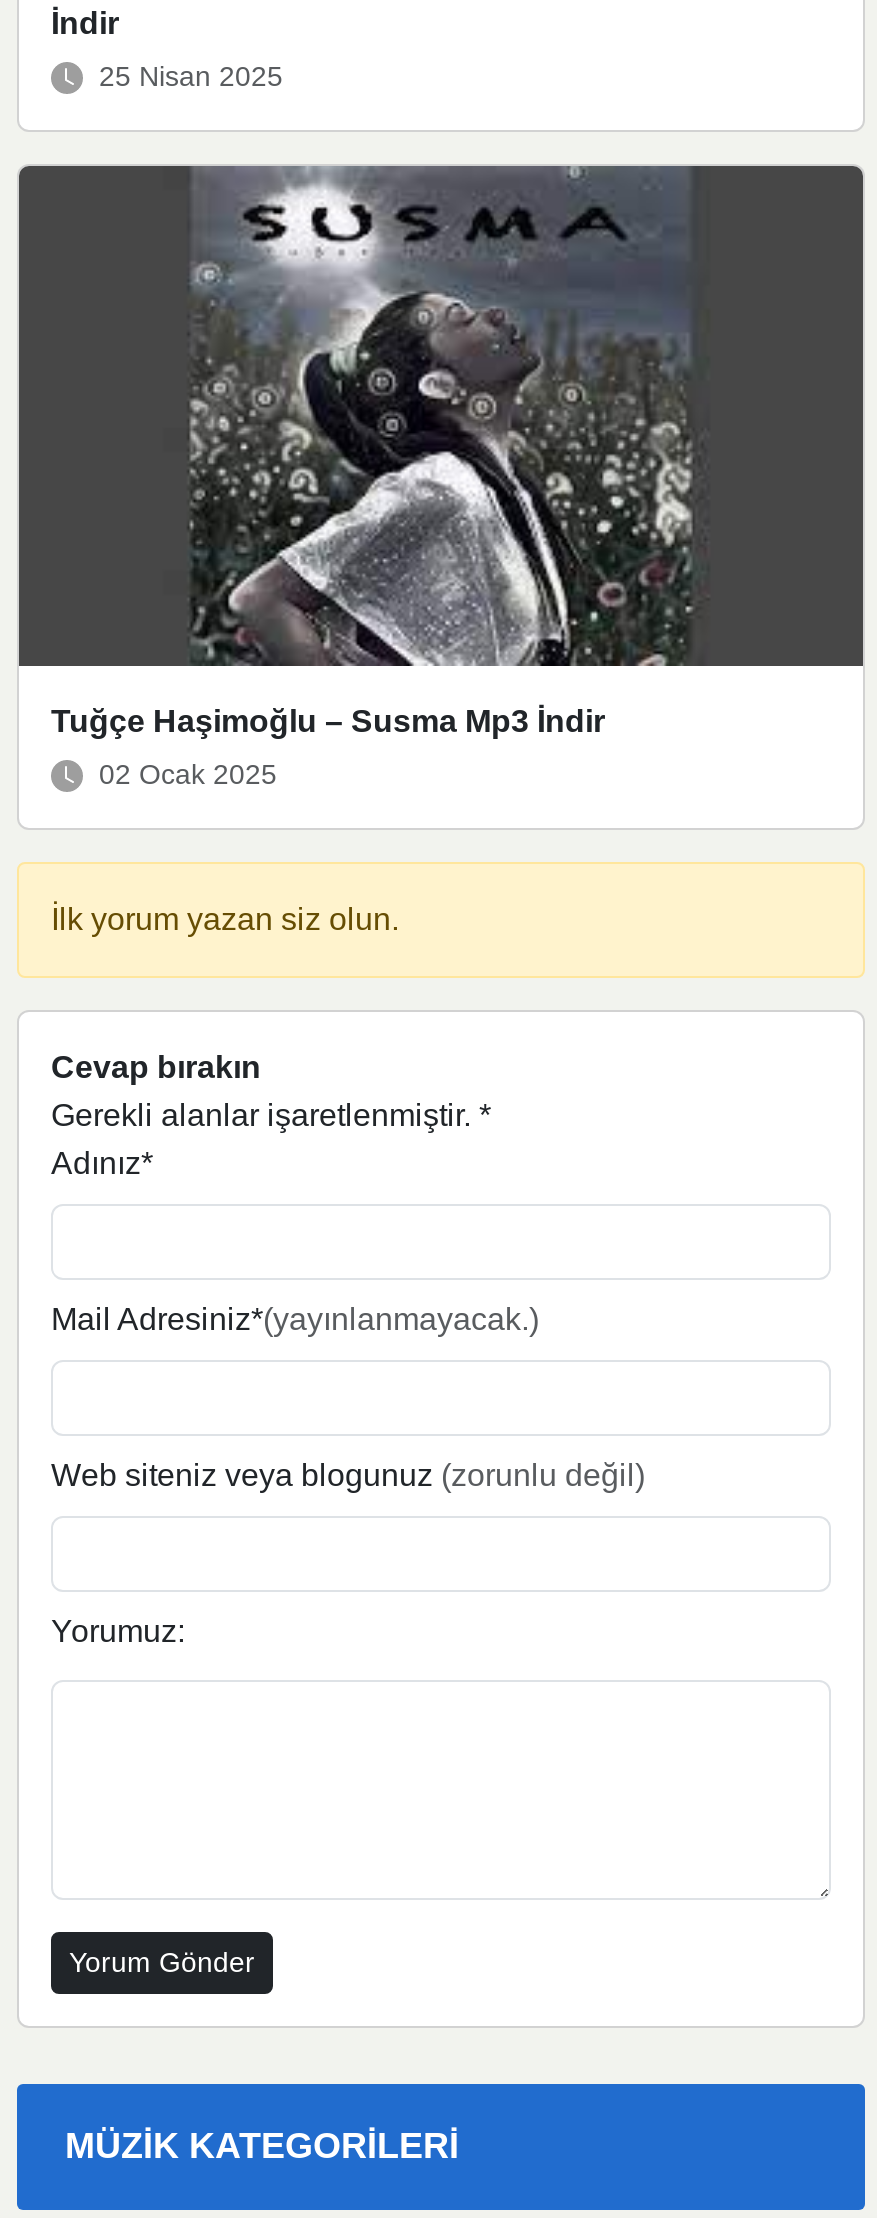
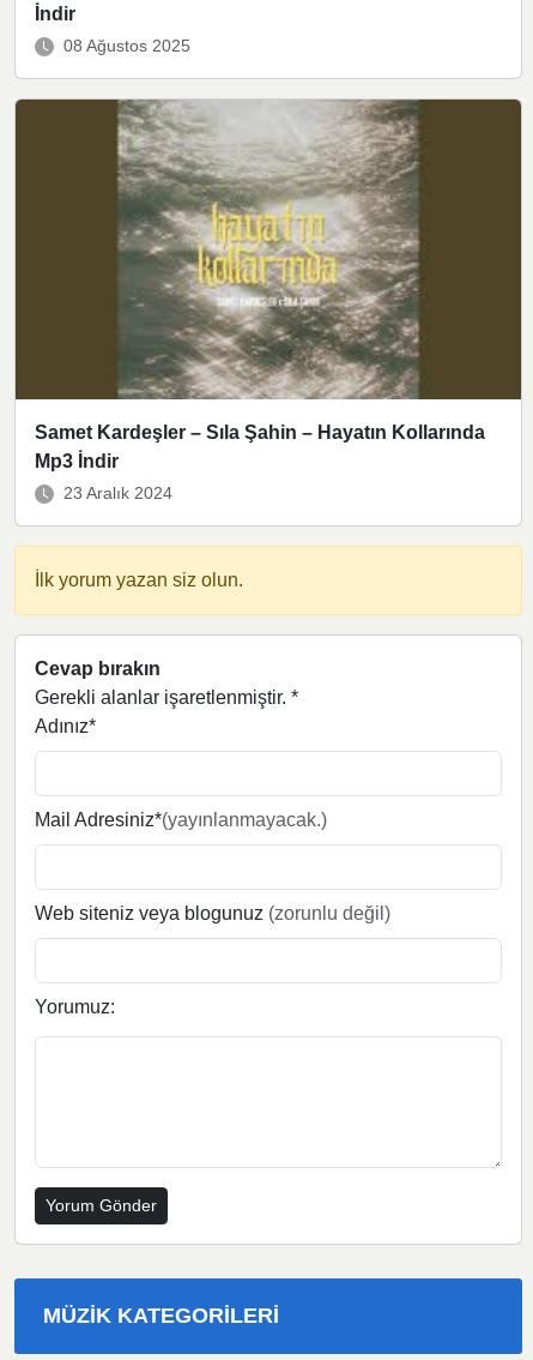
- 25 Nisan 2025
+ 08 Ağustos 2025

- [image]
- Tuğçe Haşimoğlu – Susma Mp3 İndir
+ [image]
+ Samet Kardeşler – Sıla Şahin – Hayatın Kollarında
+ Mp3 İndir

- 02 Ocak 2025
+ 23 Aralık 2024
